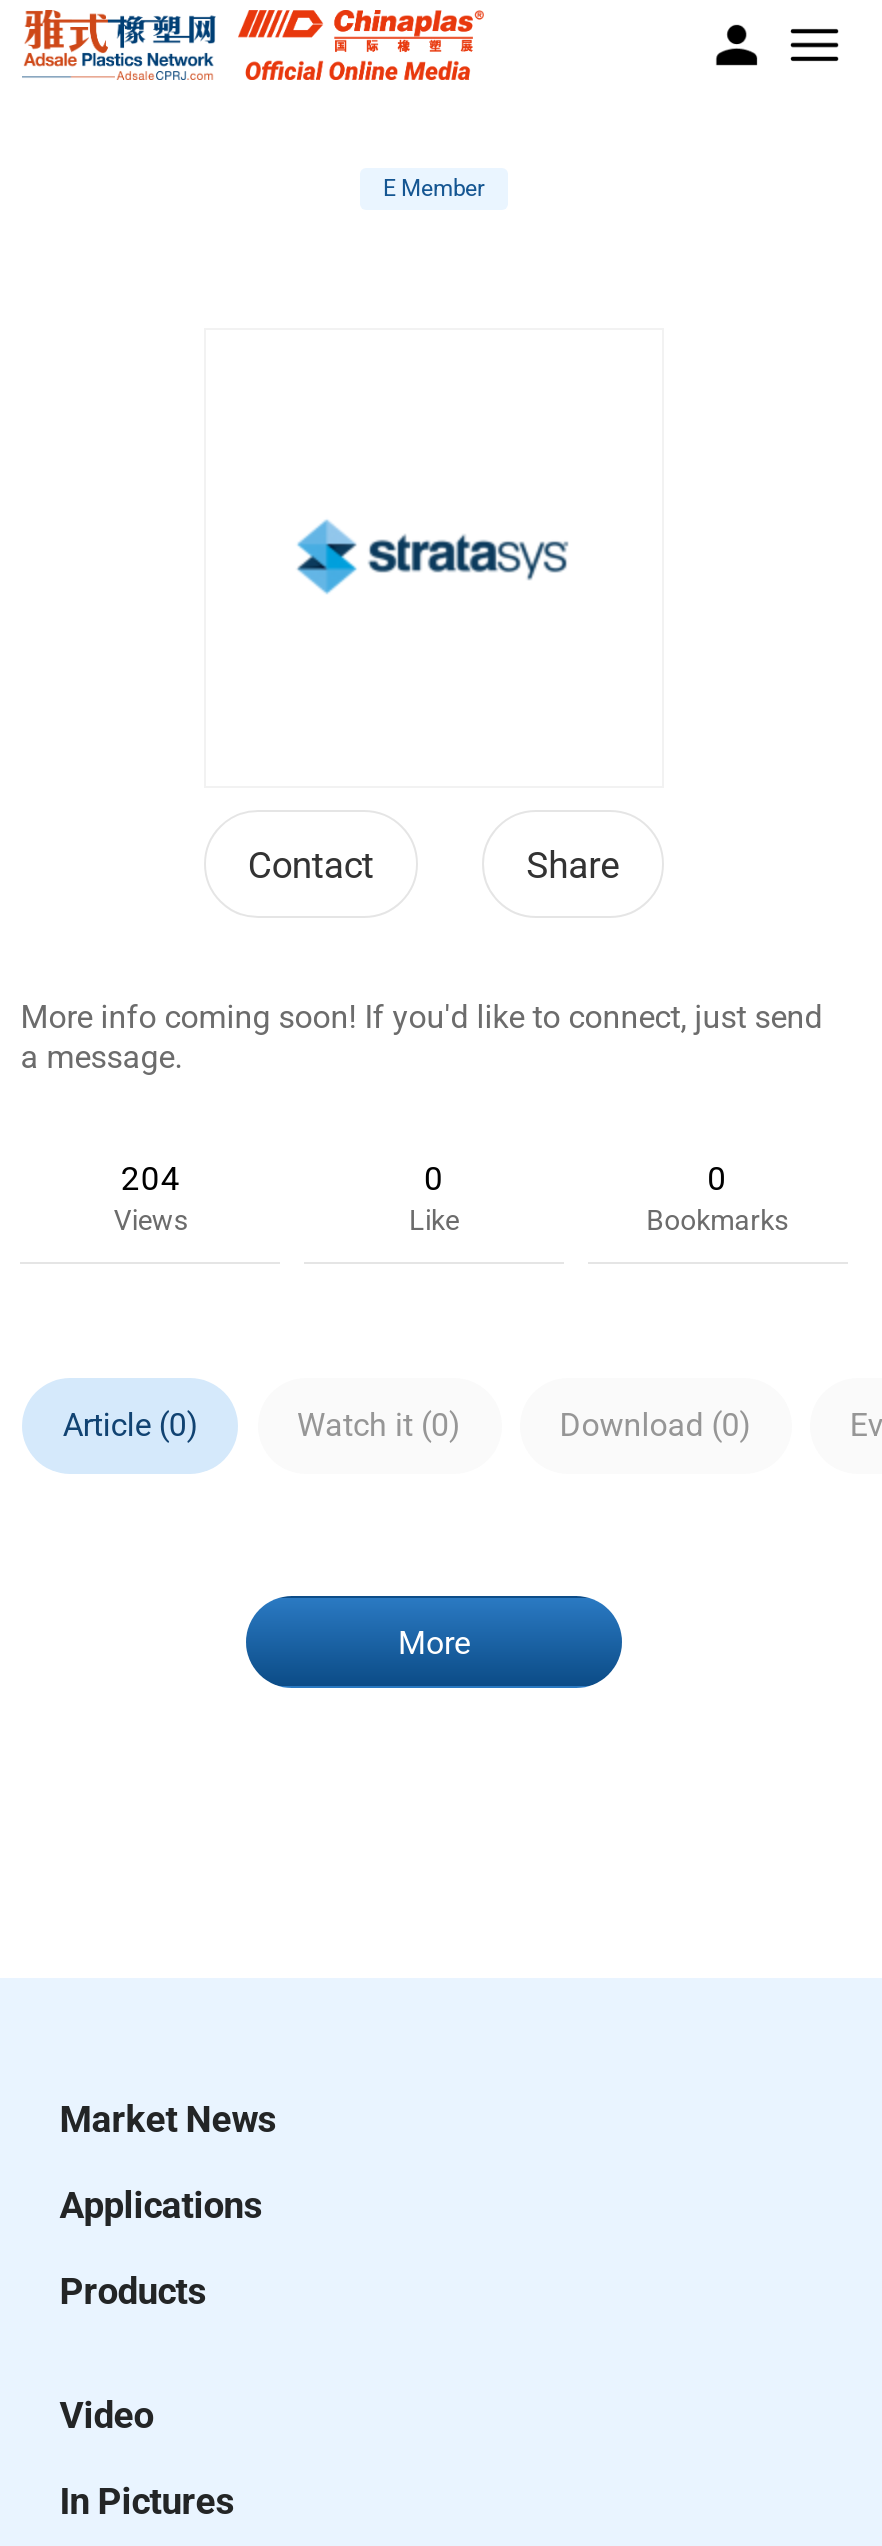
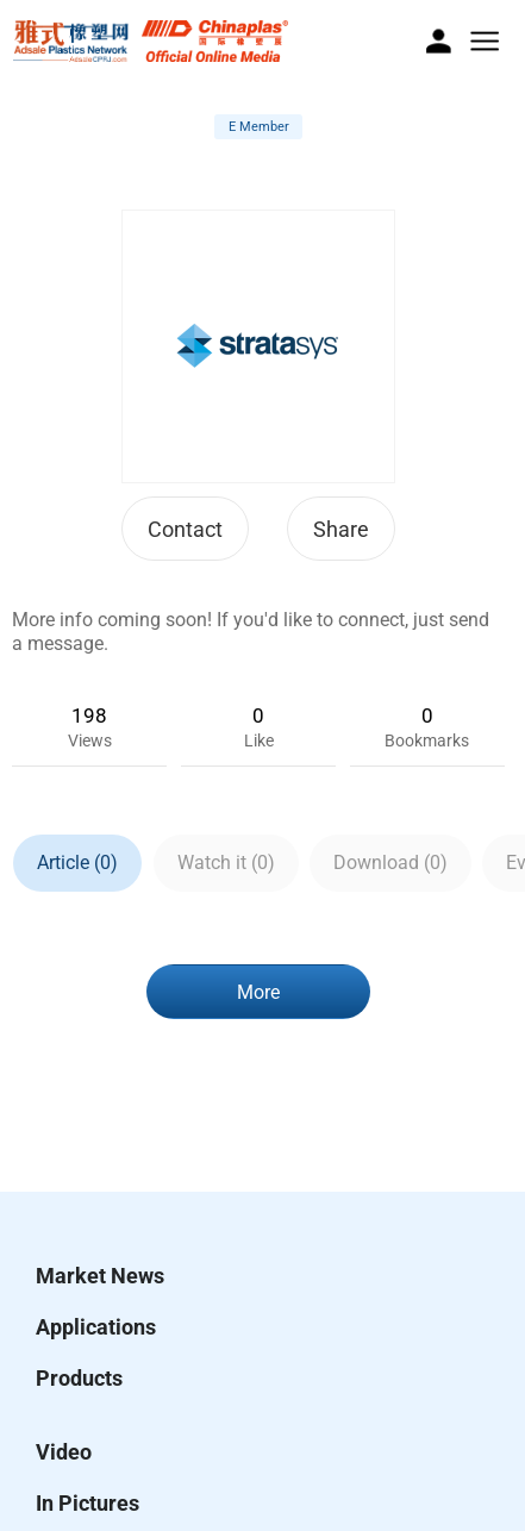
- 204
+ 198
